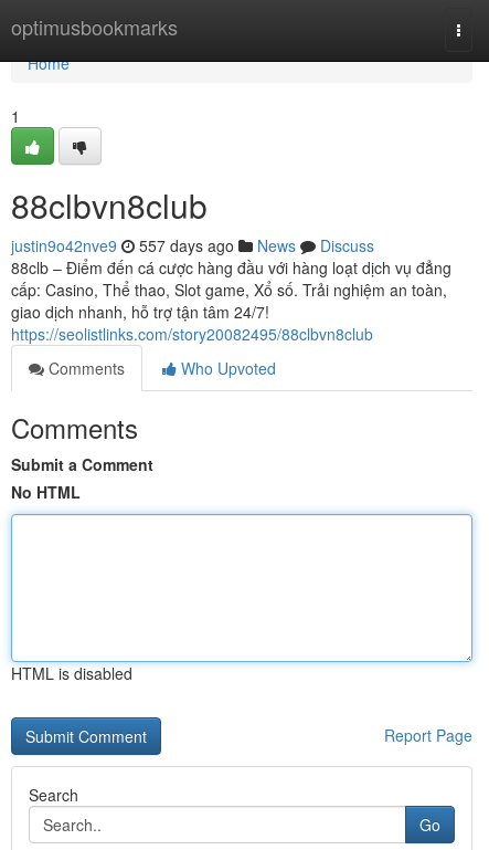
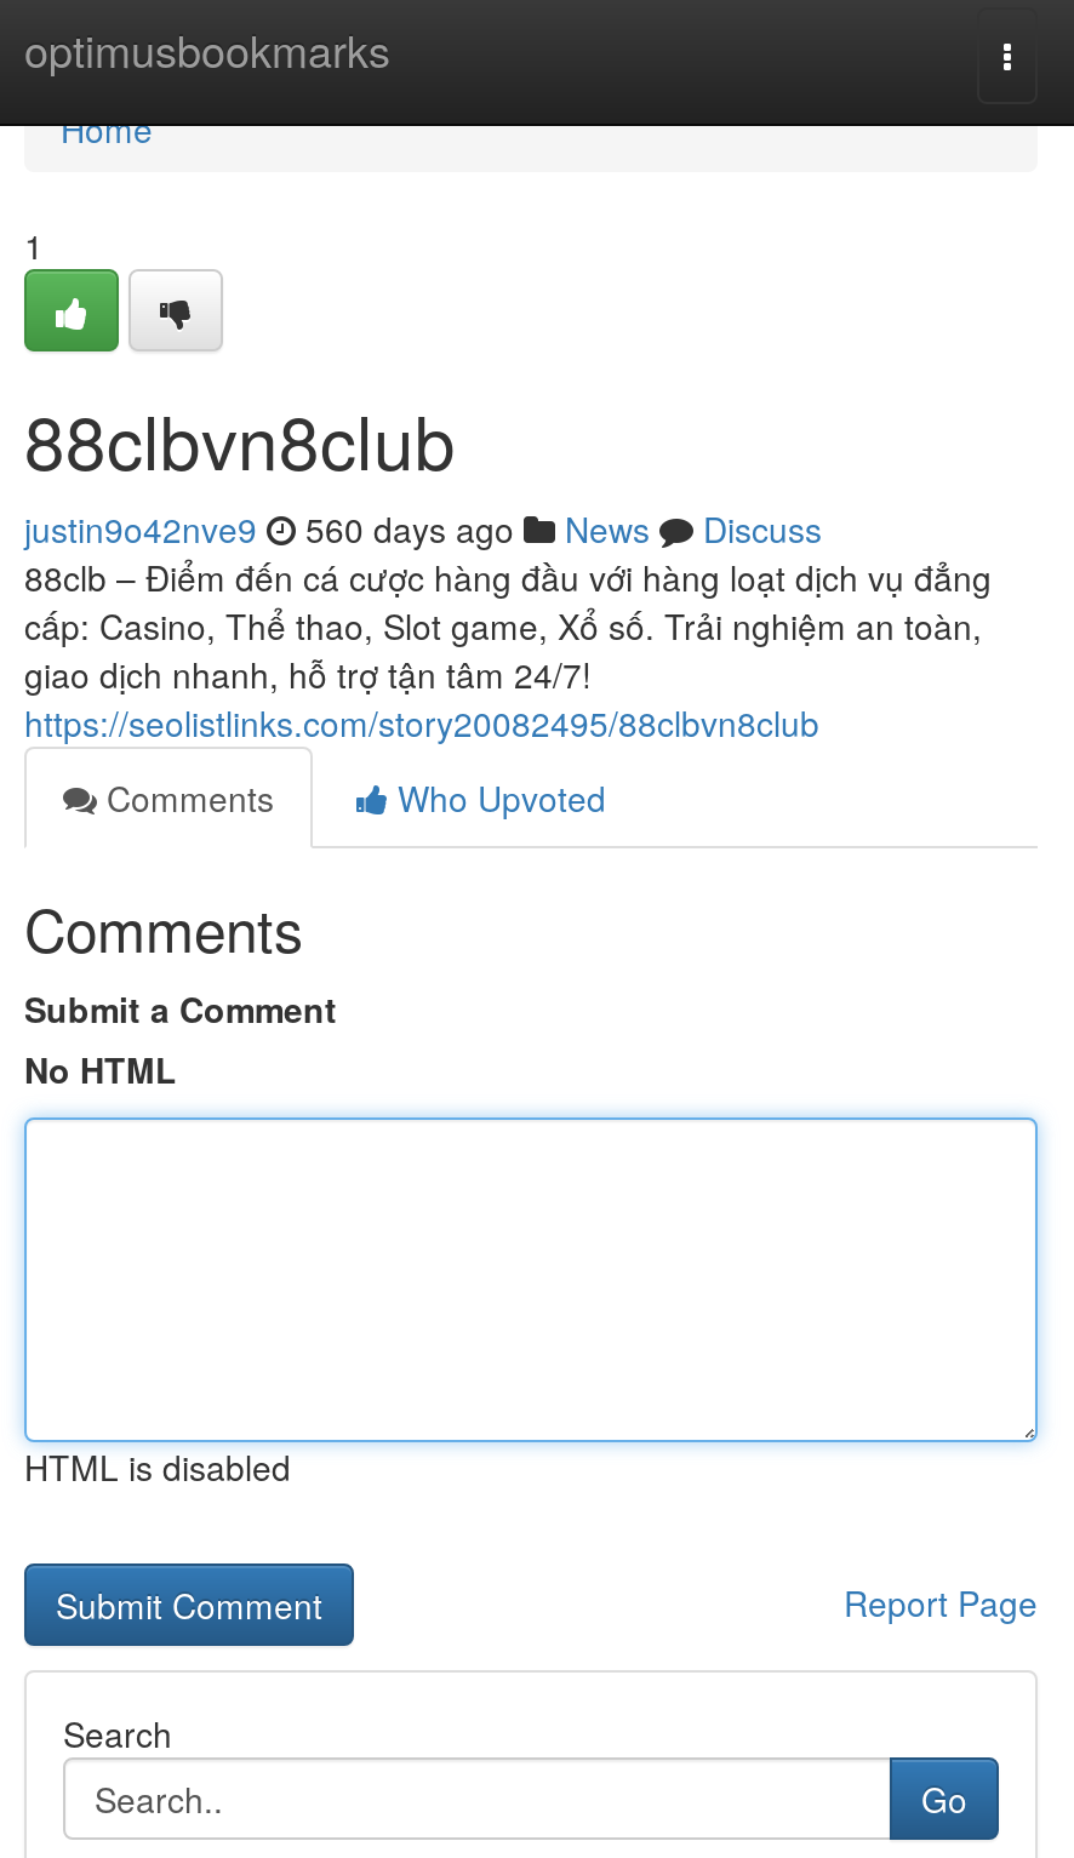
- justin9o42nve9 557 days ago News Discuss
+ justin9o42nve9 560 days ago News Discuss
